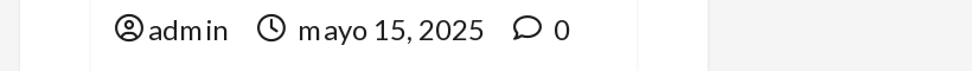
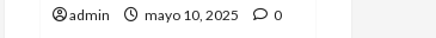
- admin mayo 15, 2025 0
+ admin mayo 10, 2025 0
